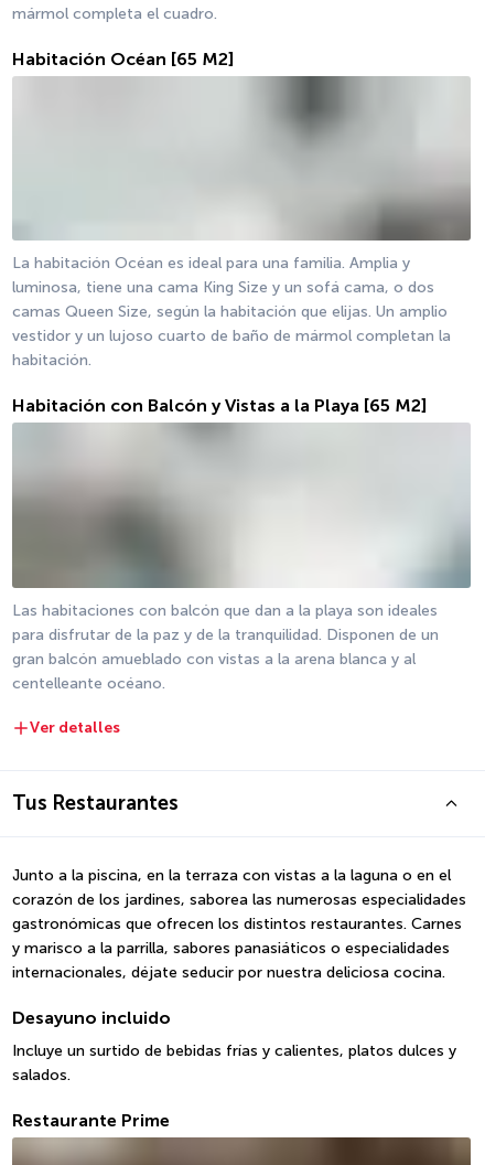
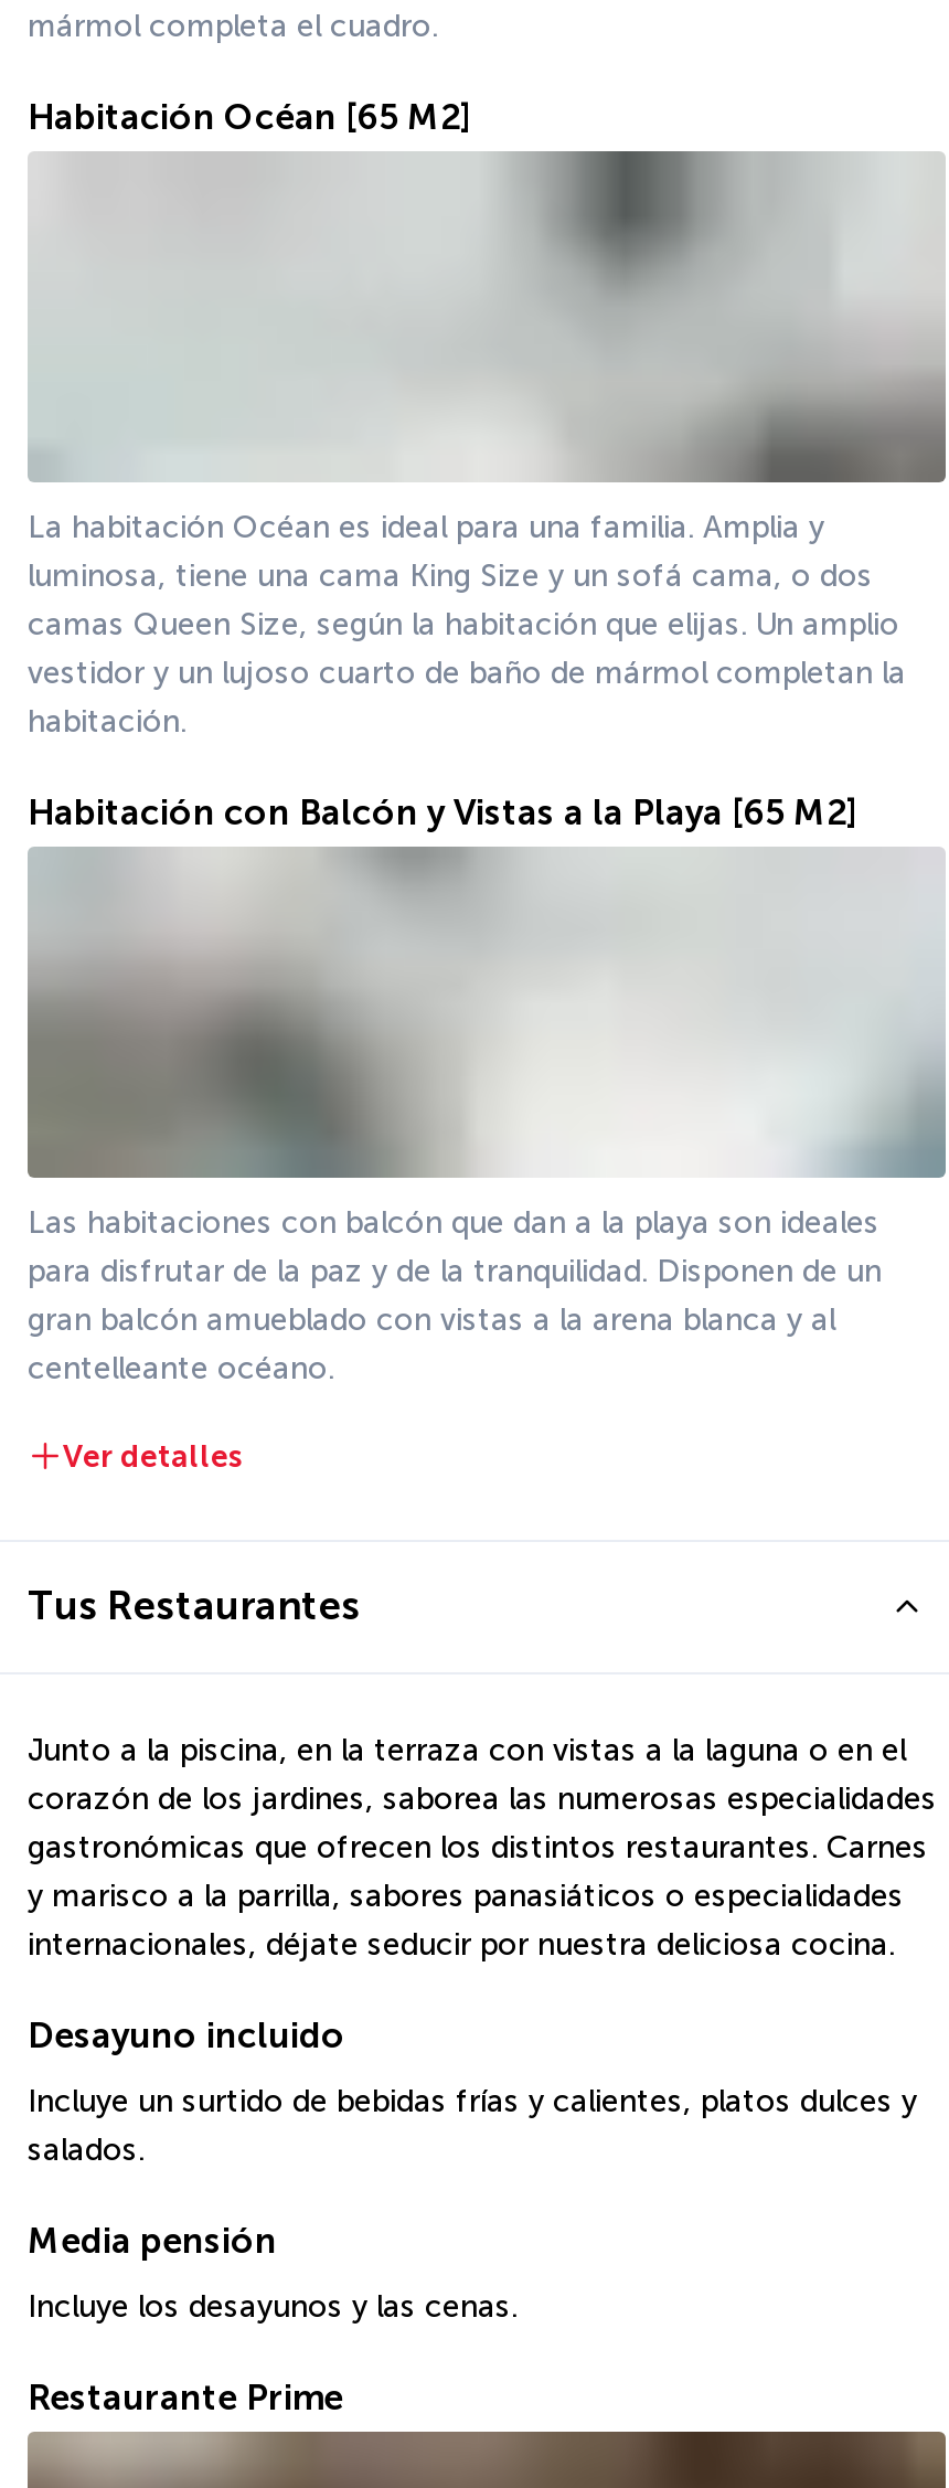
+ Media pensión
+ Incluye los desayunos y las cenas.
